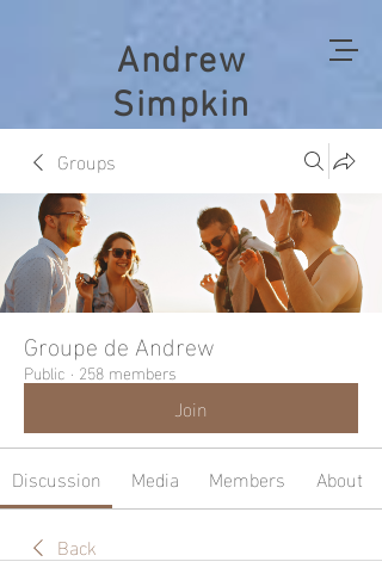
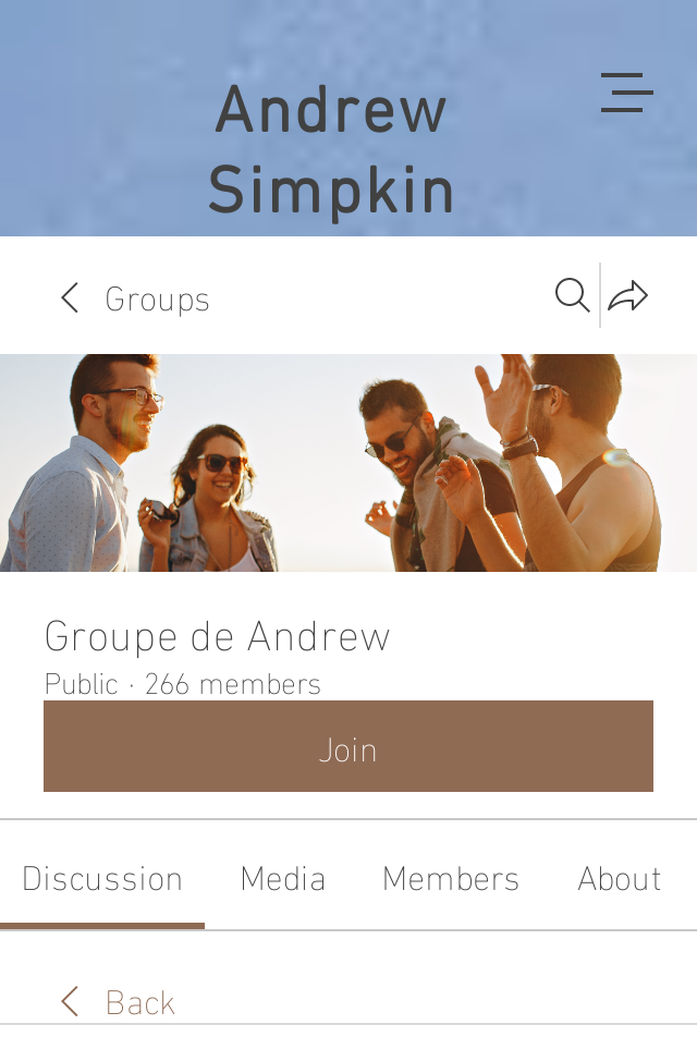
- Public · 258 members
+ Public · 266 members
